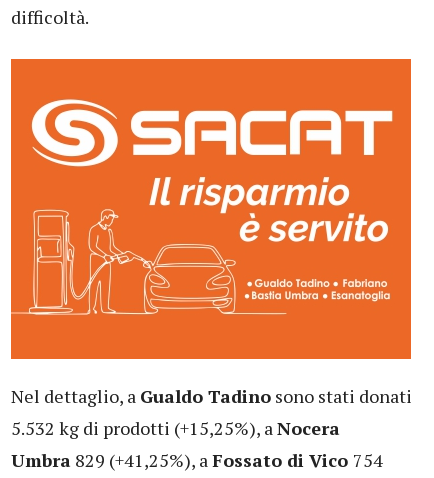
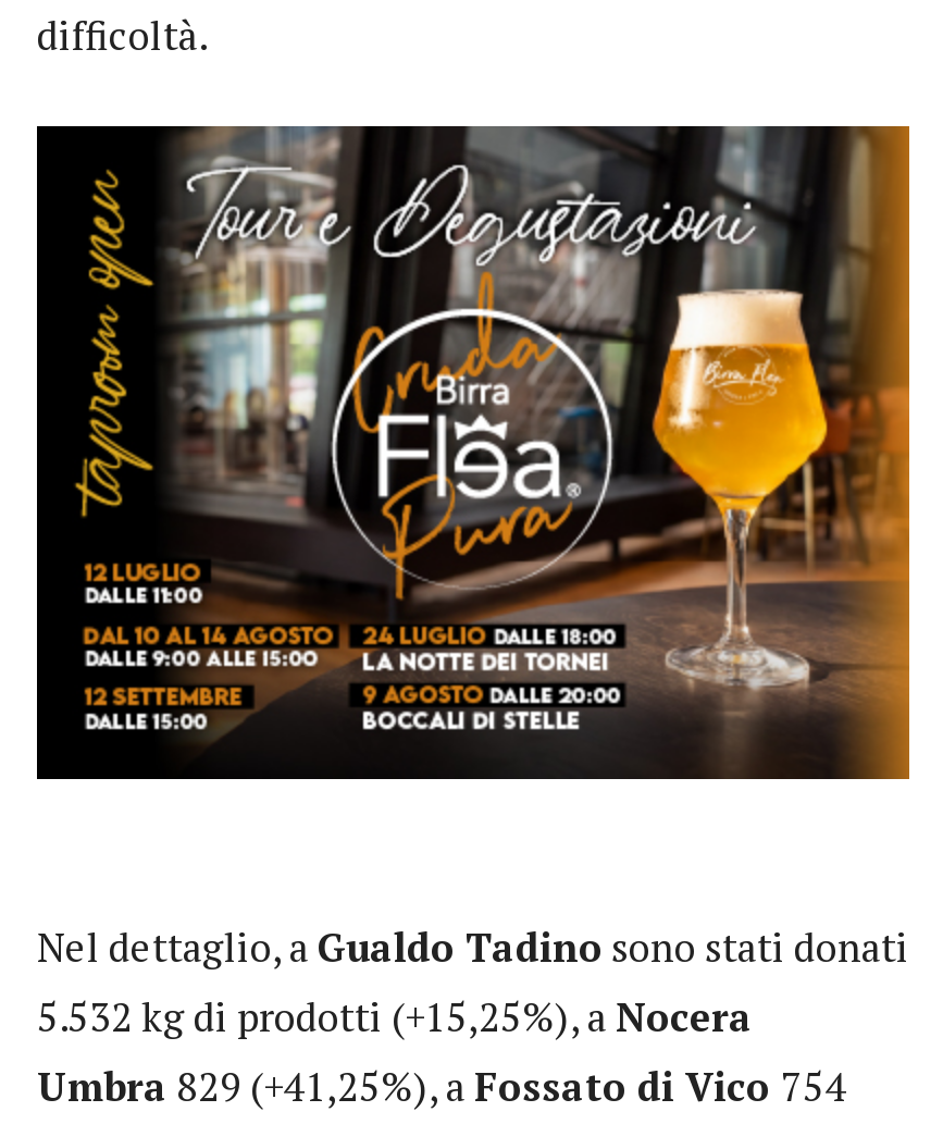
- [image]
+ [image]
